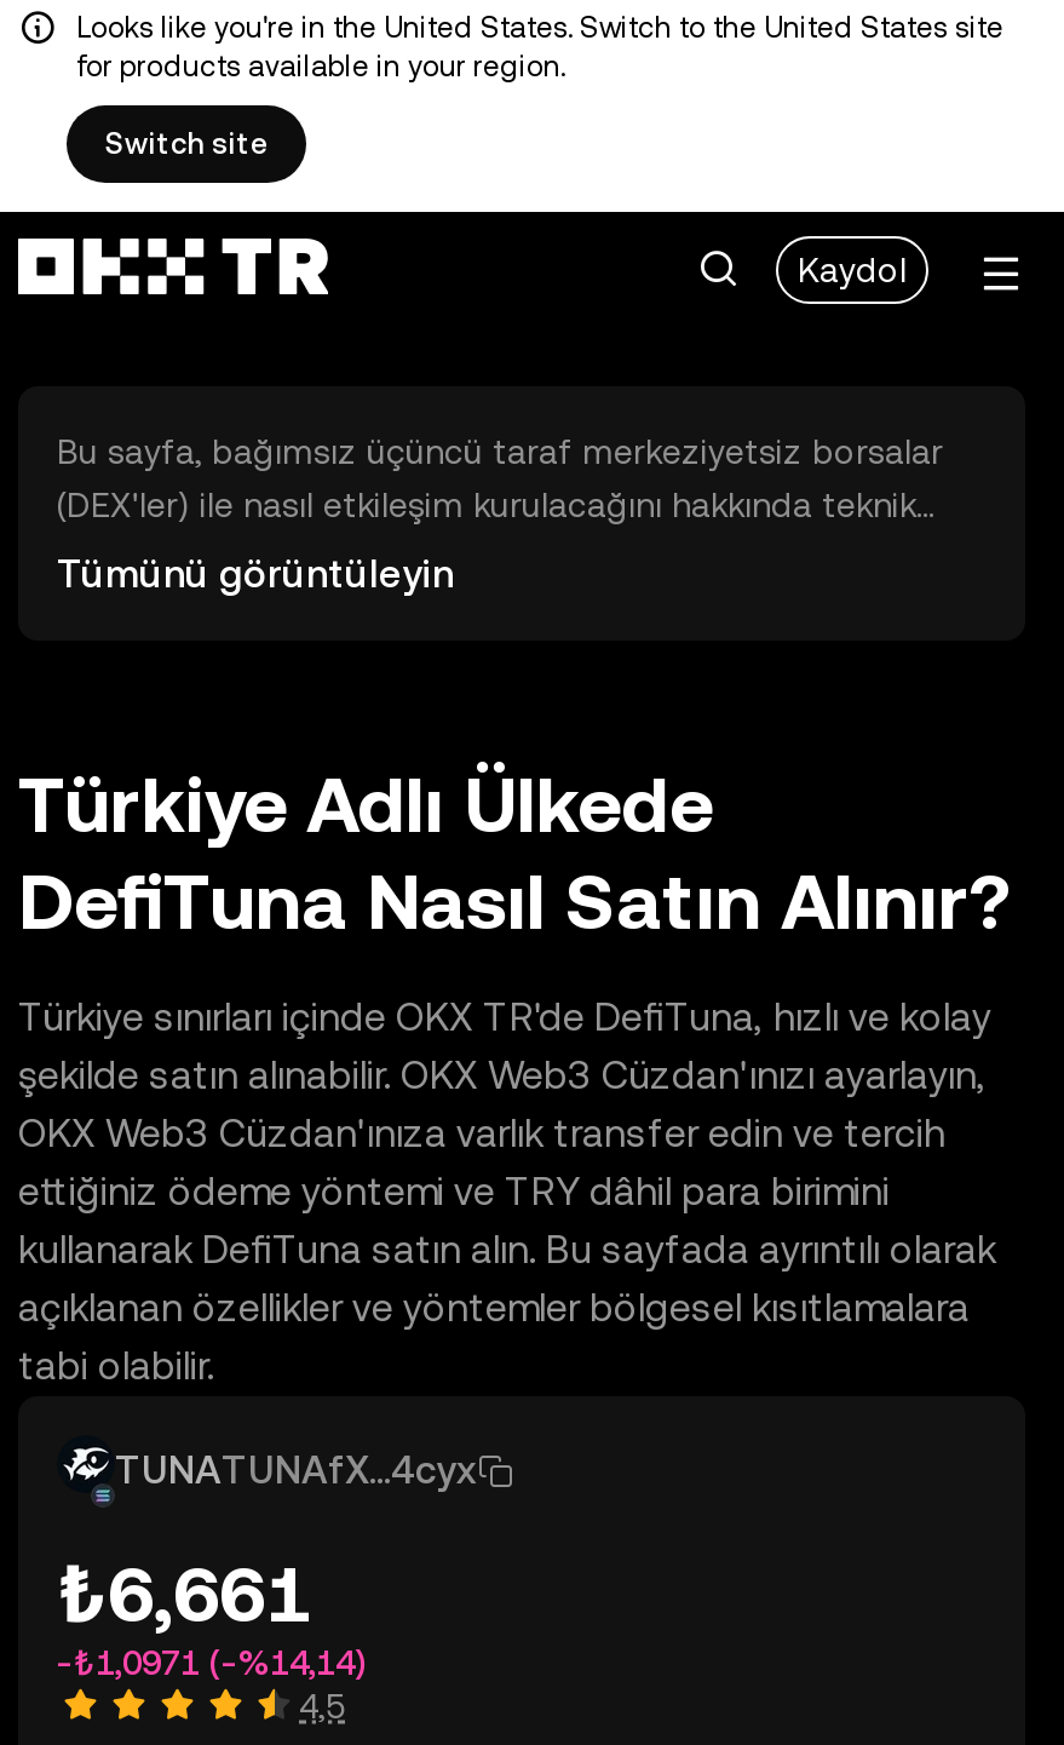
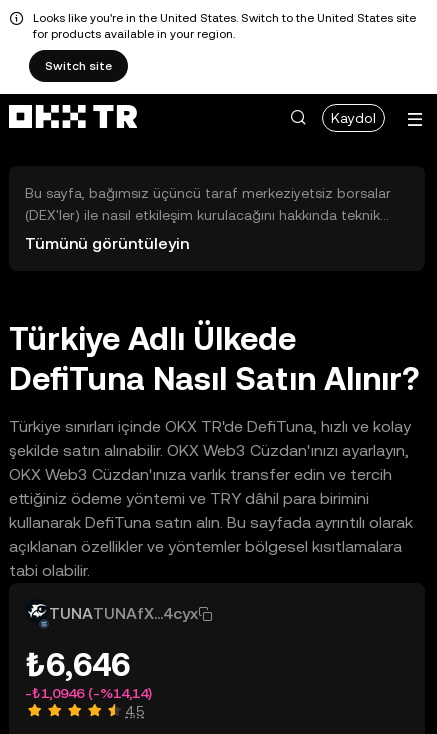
- ₺6,661
+ ₺6,646

- -₺1,0971 (-%14,14)
+ -₺1,0946 (-%14,14)
